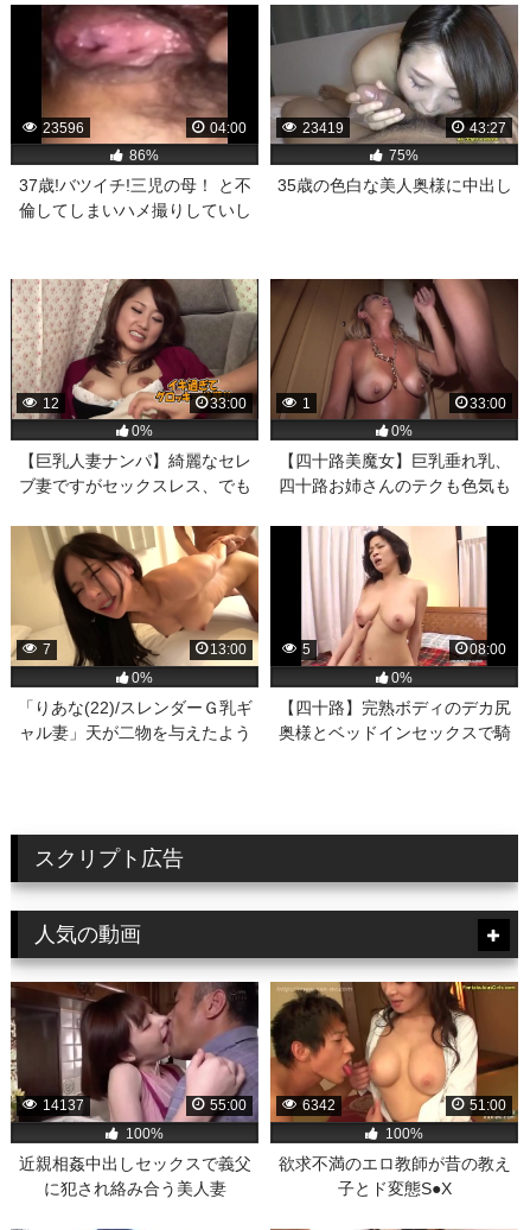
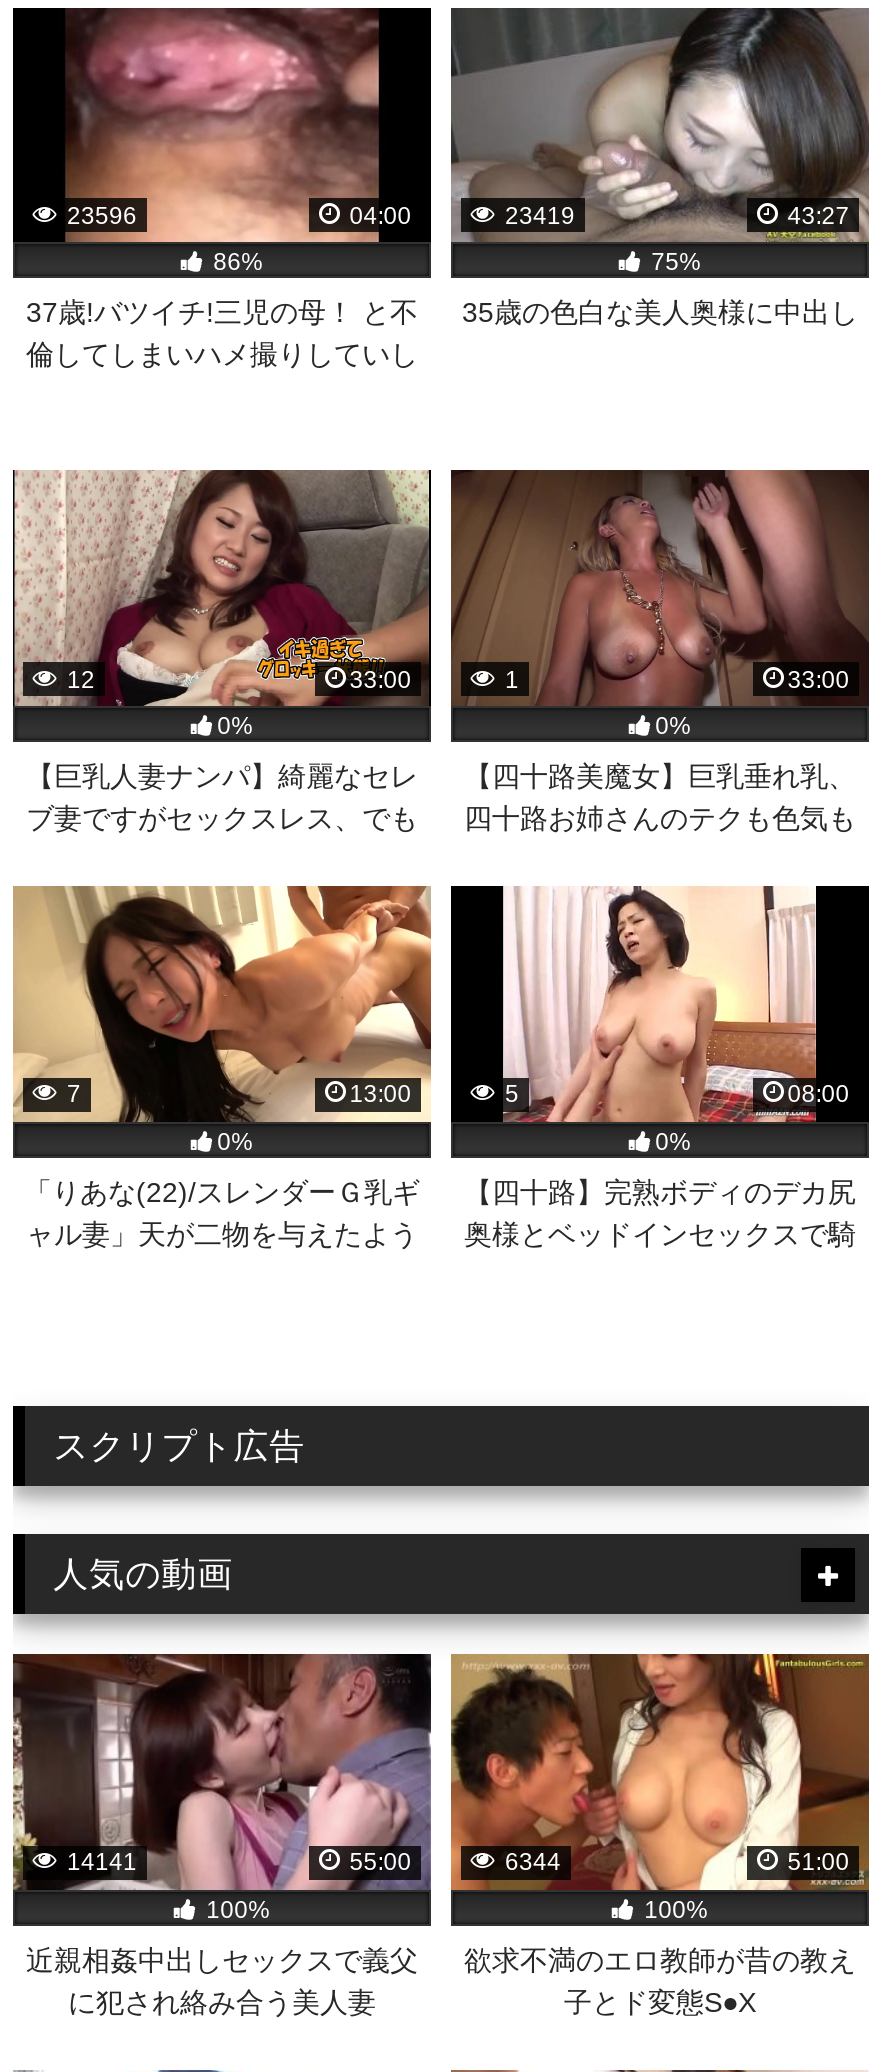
- 14137
+ 14141

- 6342
+ 6344
